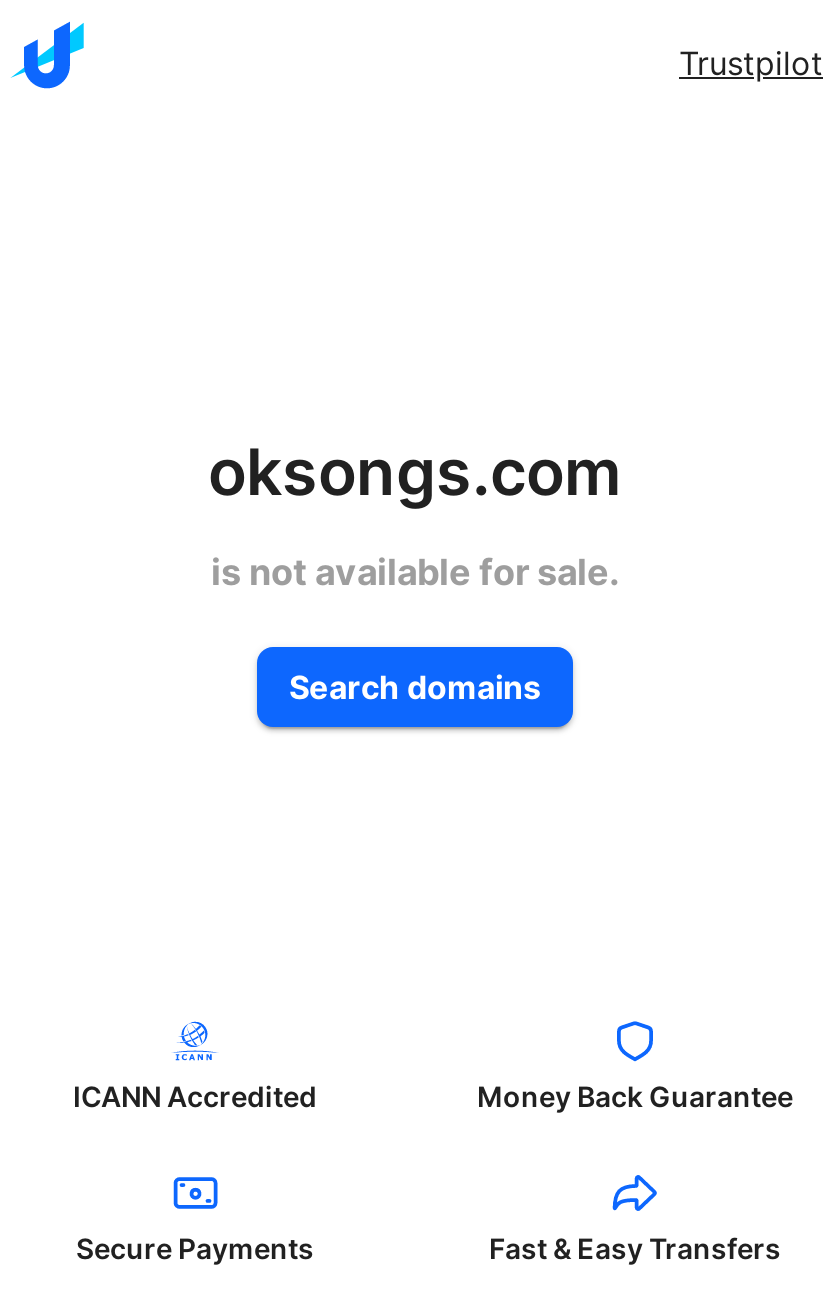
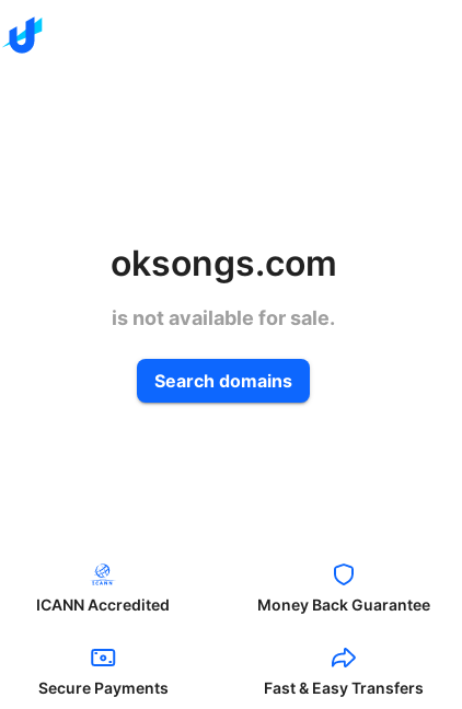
- Trustpilot
